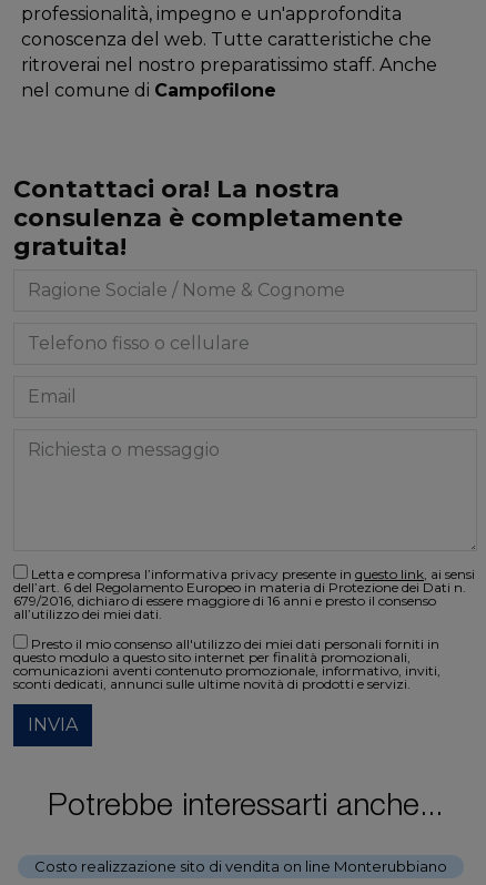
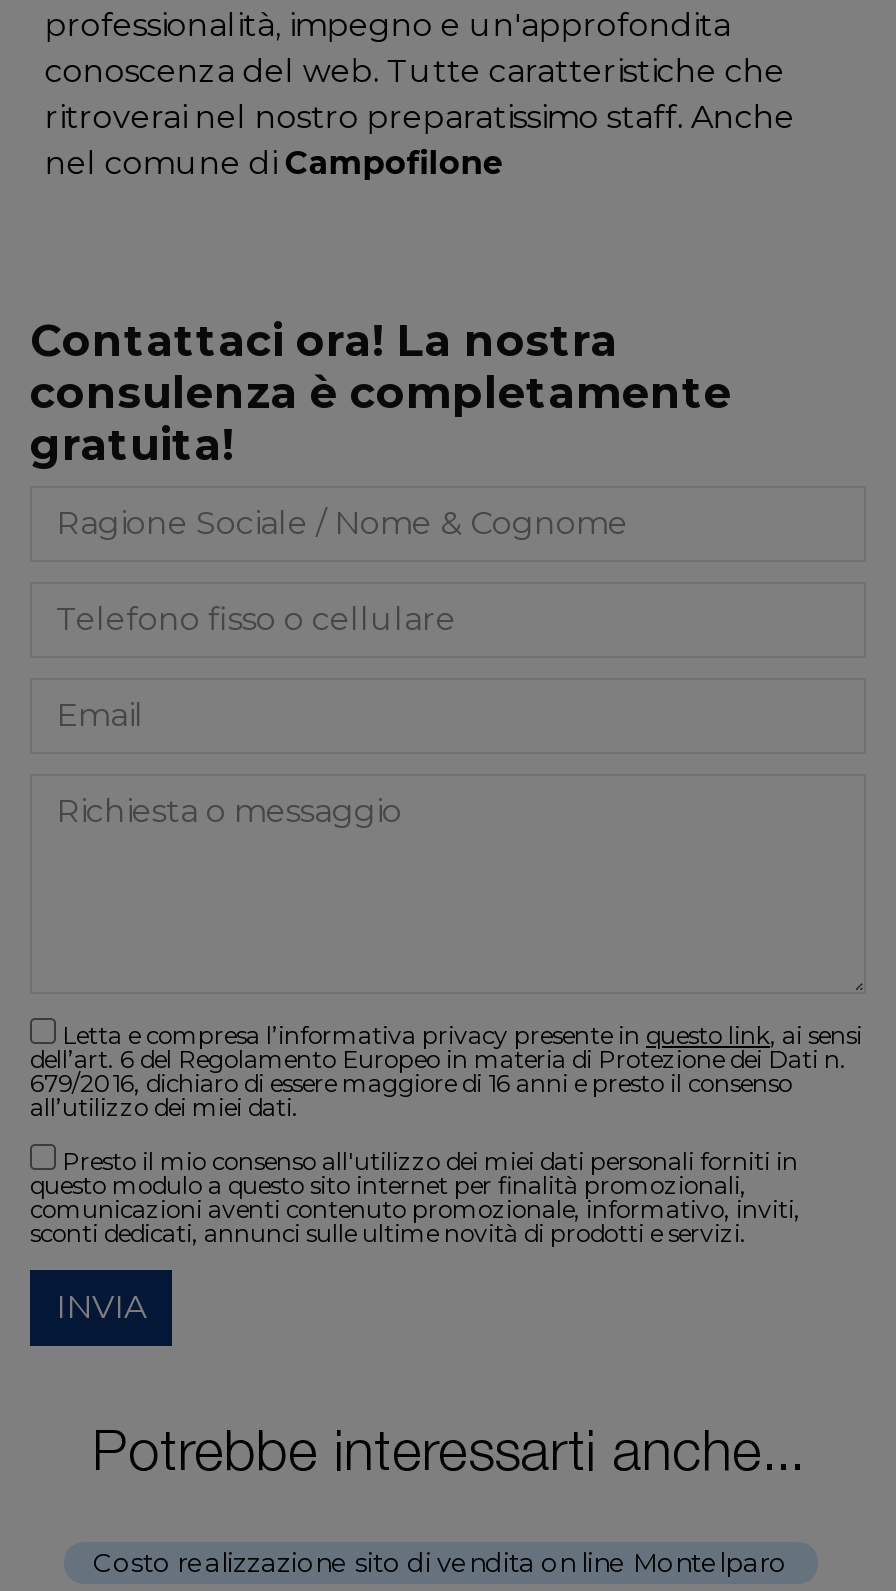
- Costo realizzazione sito di vendita on line Monterubbiano
+ Costo realizzazione sito di vendita on line Montelparo
